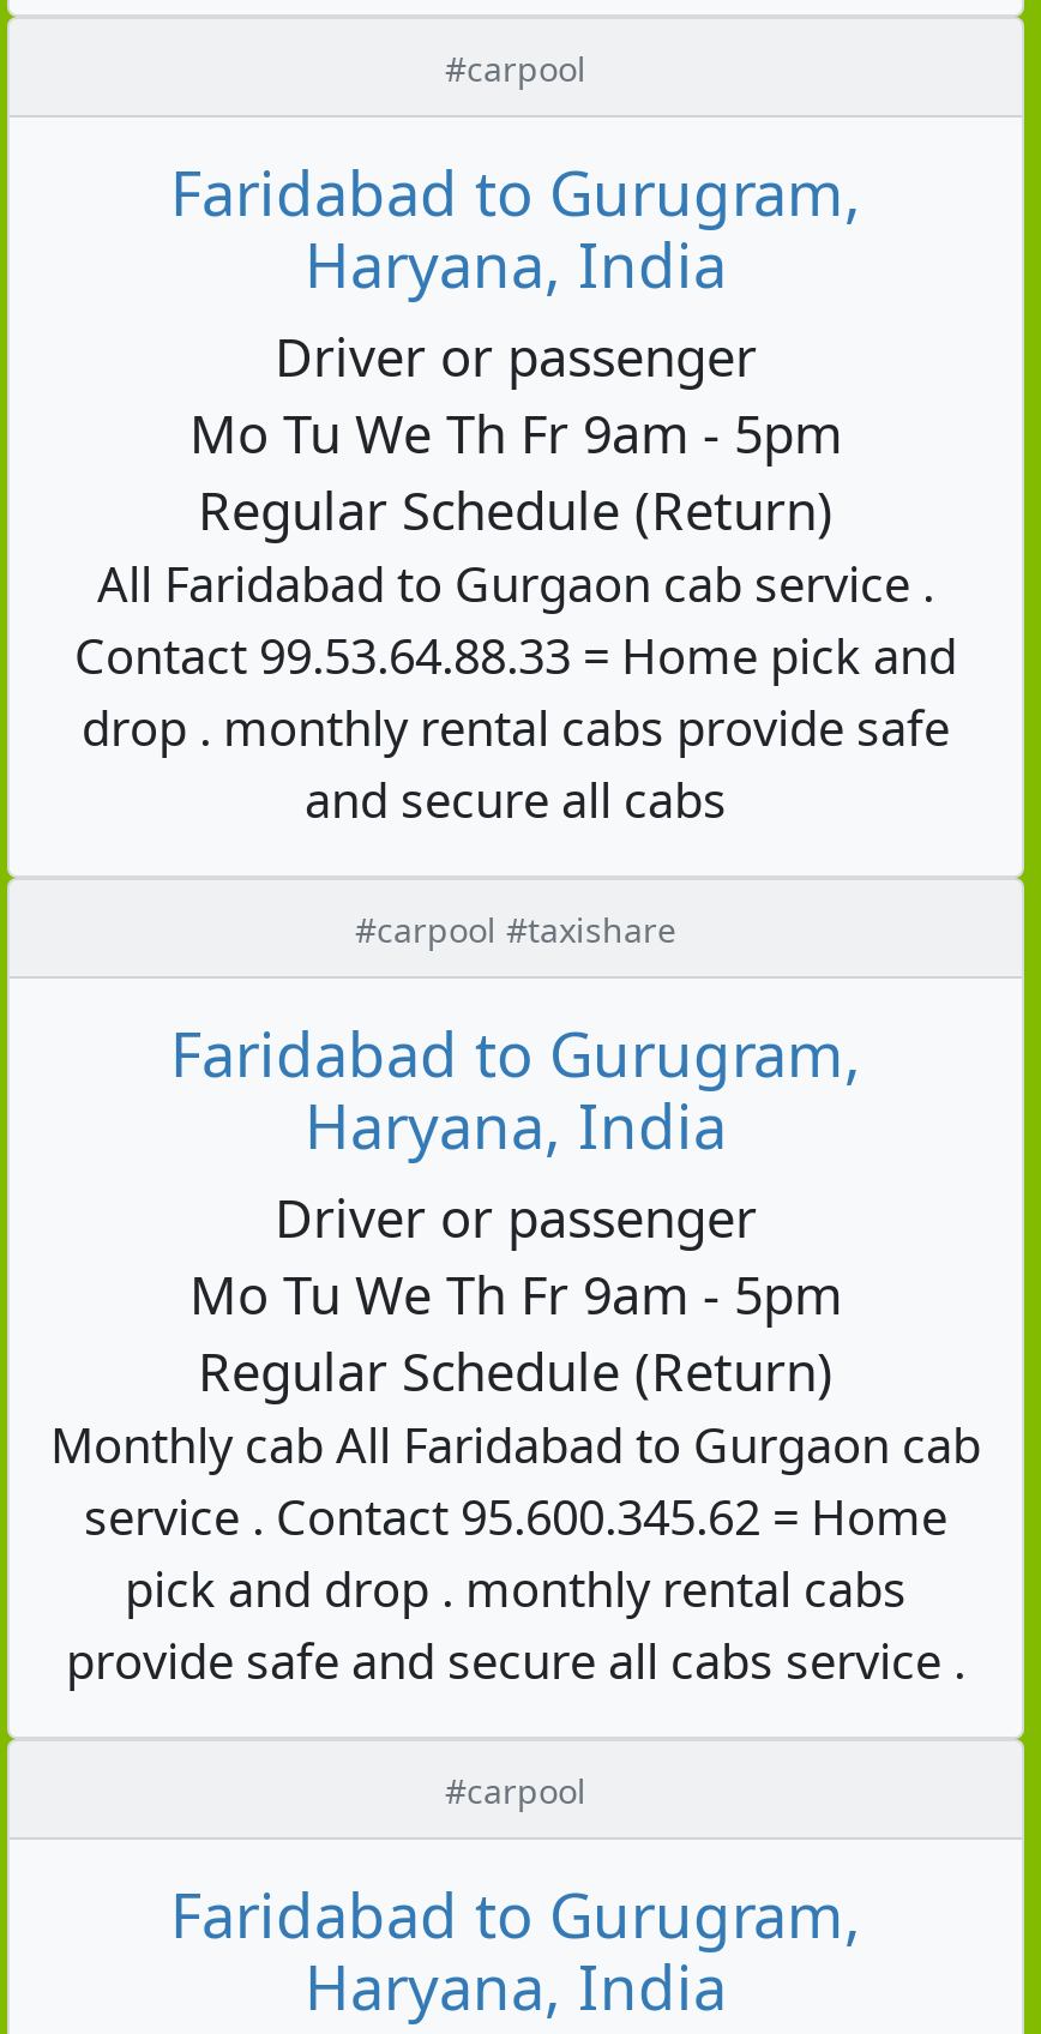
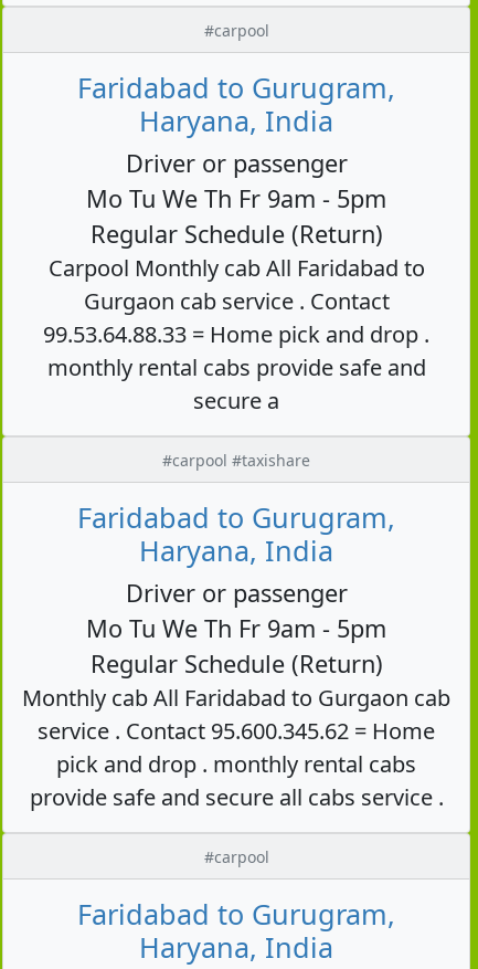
- All Faridabad to Gurgaon cab service .
- Contact 99.53.64.88.33 = Home pick and
- drop . monthly rental cabs provide safe
- and secure all cabs
+ Carpool Monthly cab All Faridabad to
+ Gurgaon cab service . Contact
+ 99.53.64.88.33 = Home pick and drop .
+ monthly rental cabs provide safe and
+ secure a
